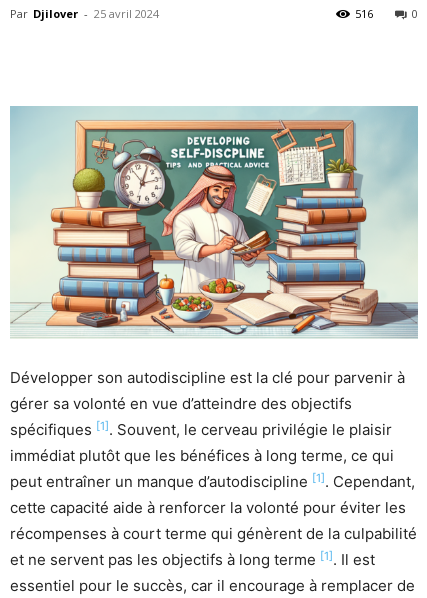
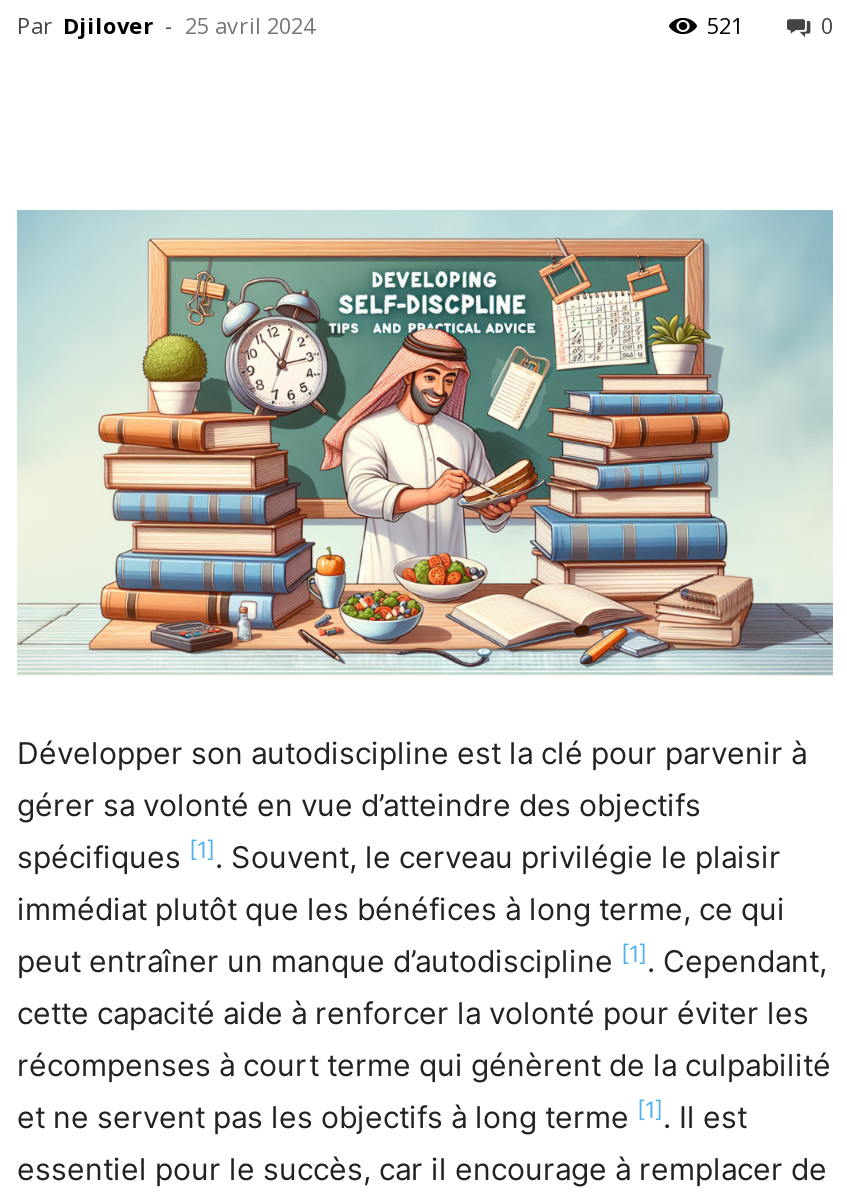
- 516
+ 521
